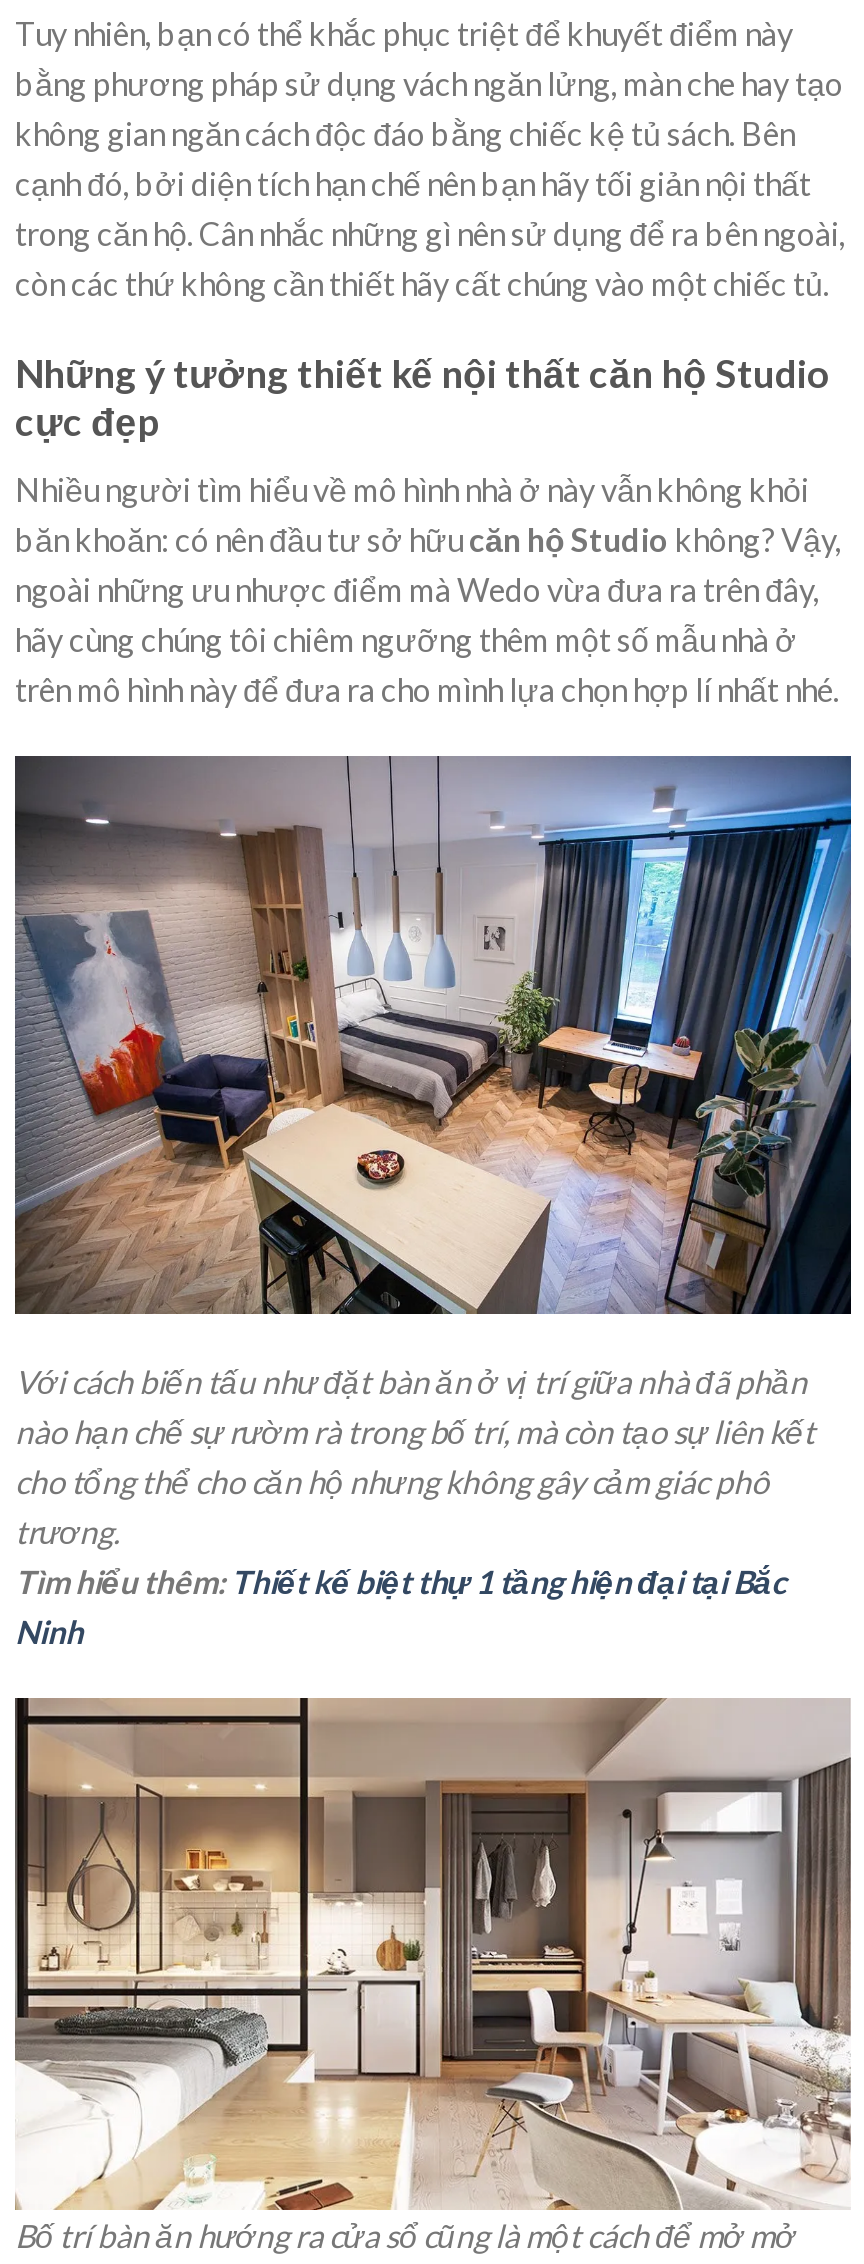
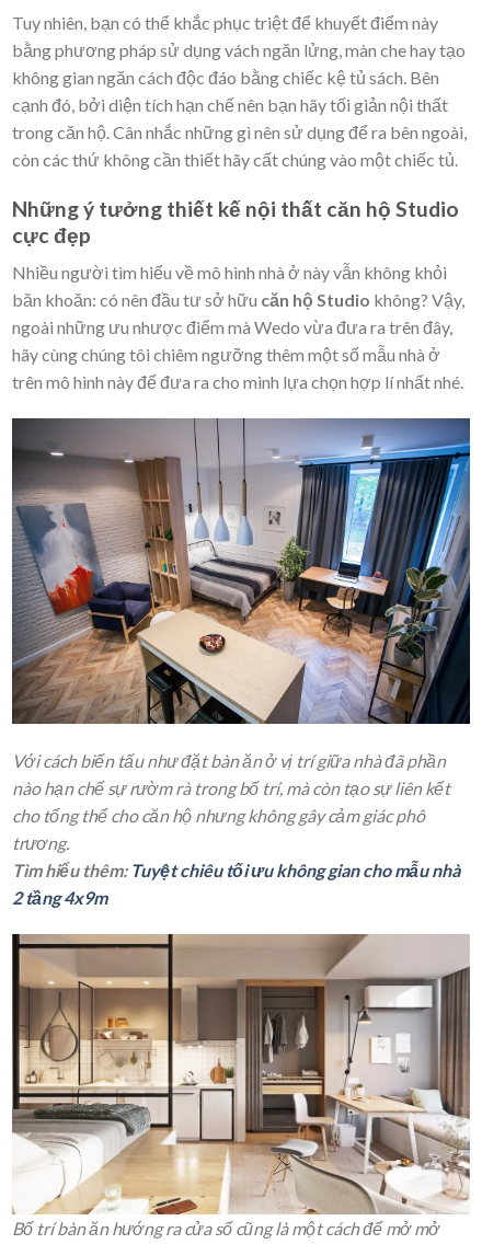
- Tìm hiểu thêm: Thiết kế biệt thự 1 tầng hiện đại tại Bắc
- Ninh
+ Tìm hiểu thêm: Tuyệt chiêu tối ưu không gian cho mẫu nhà
+ 2 tầng 4x9m
